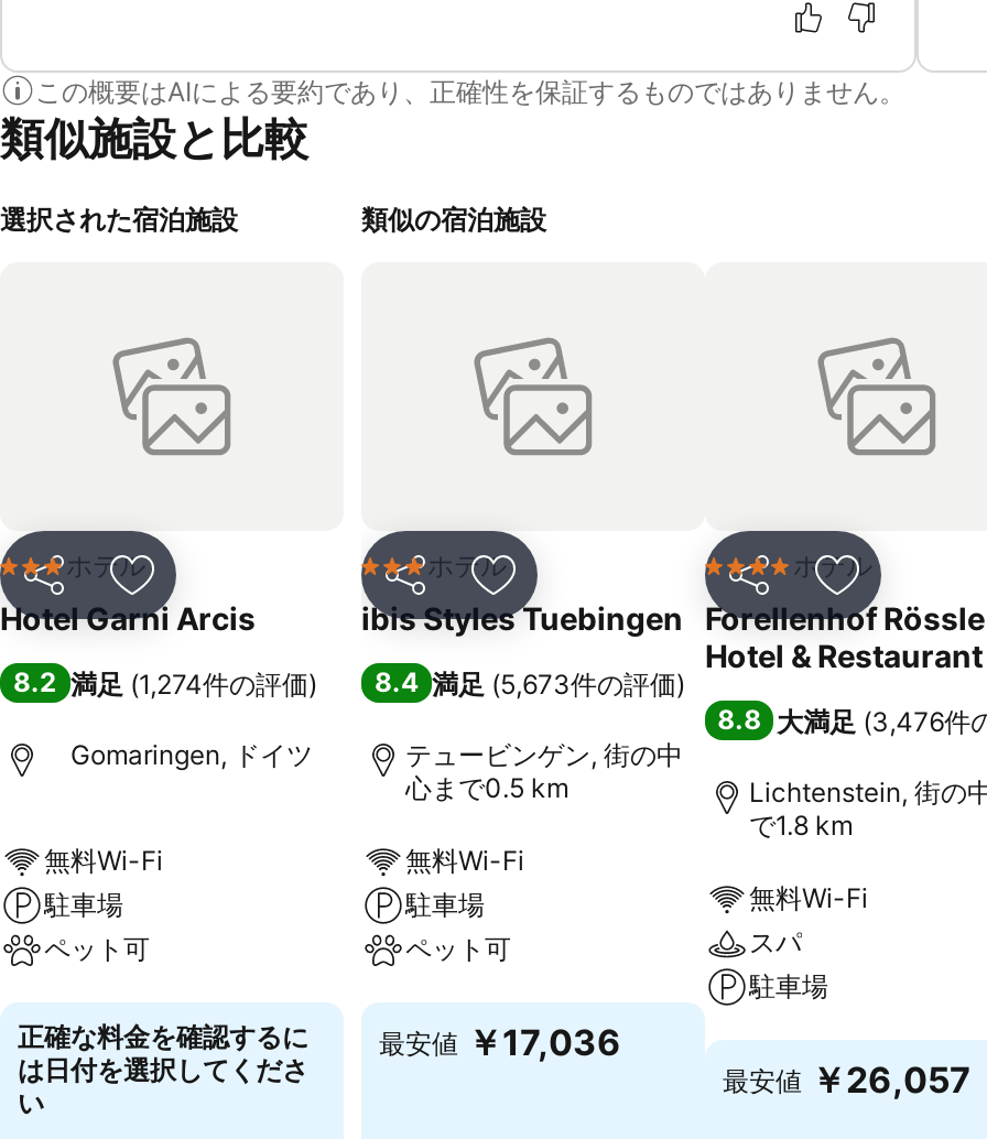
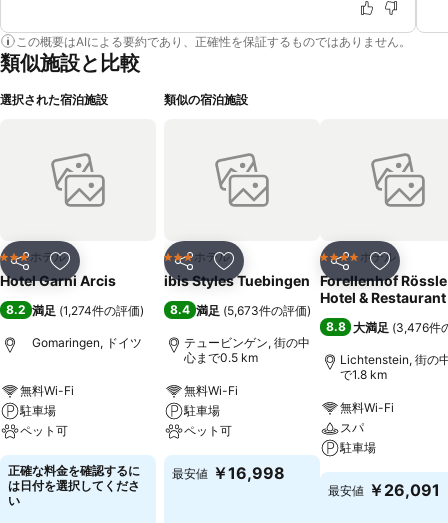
- 最安値 ￥17,036
+ 最安値 ￥16,998

- 最安値 ￥26,057
+ 最安値 ￥26,091
